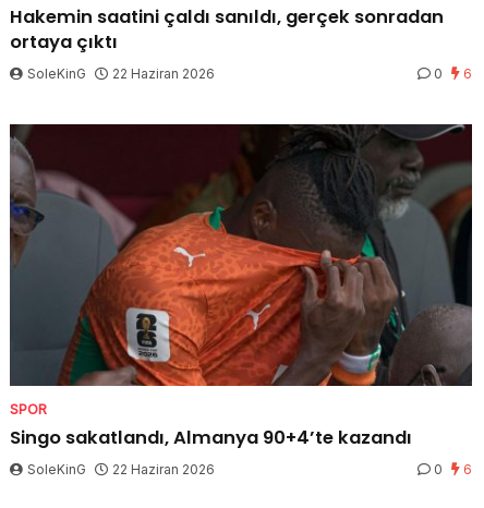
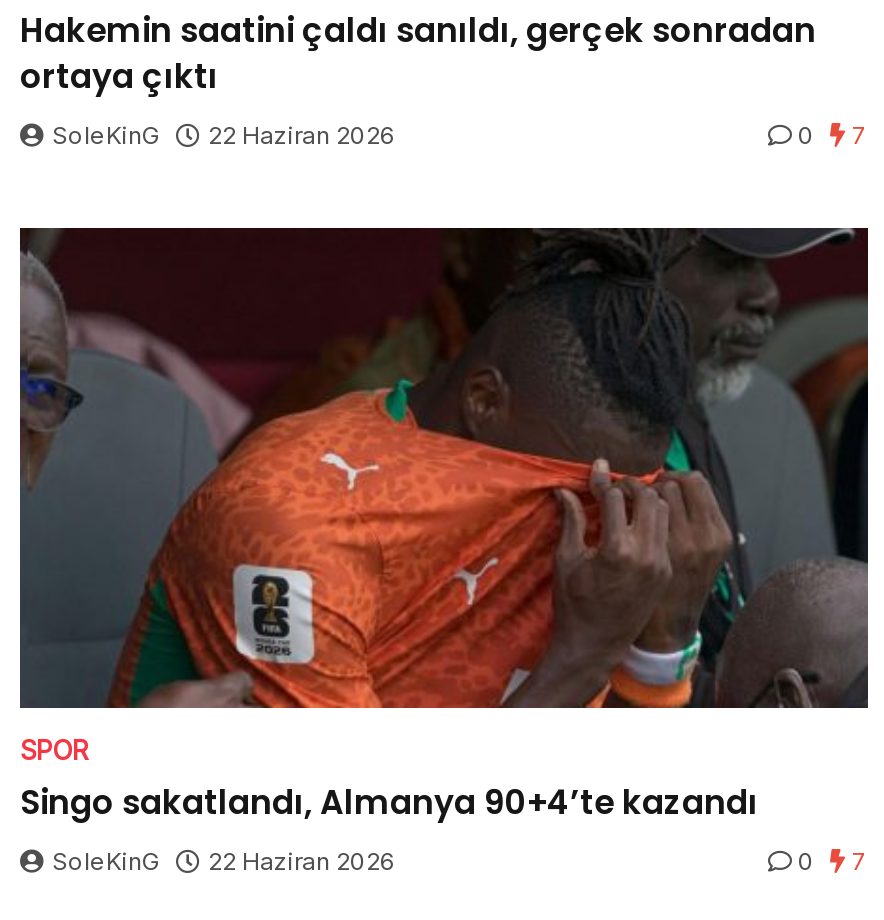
- 0 6
+ 0 7

- 0 6
+ 0 7
